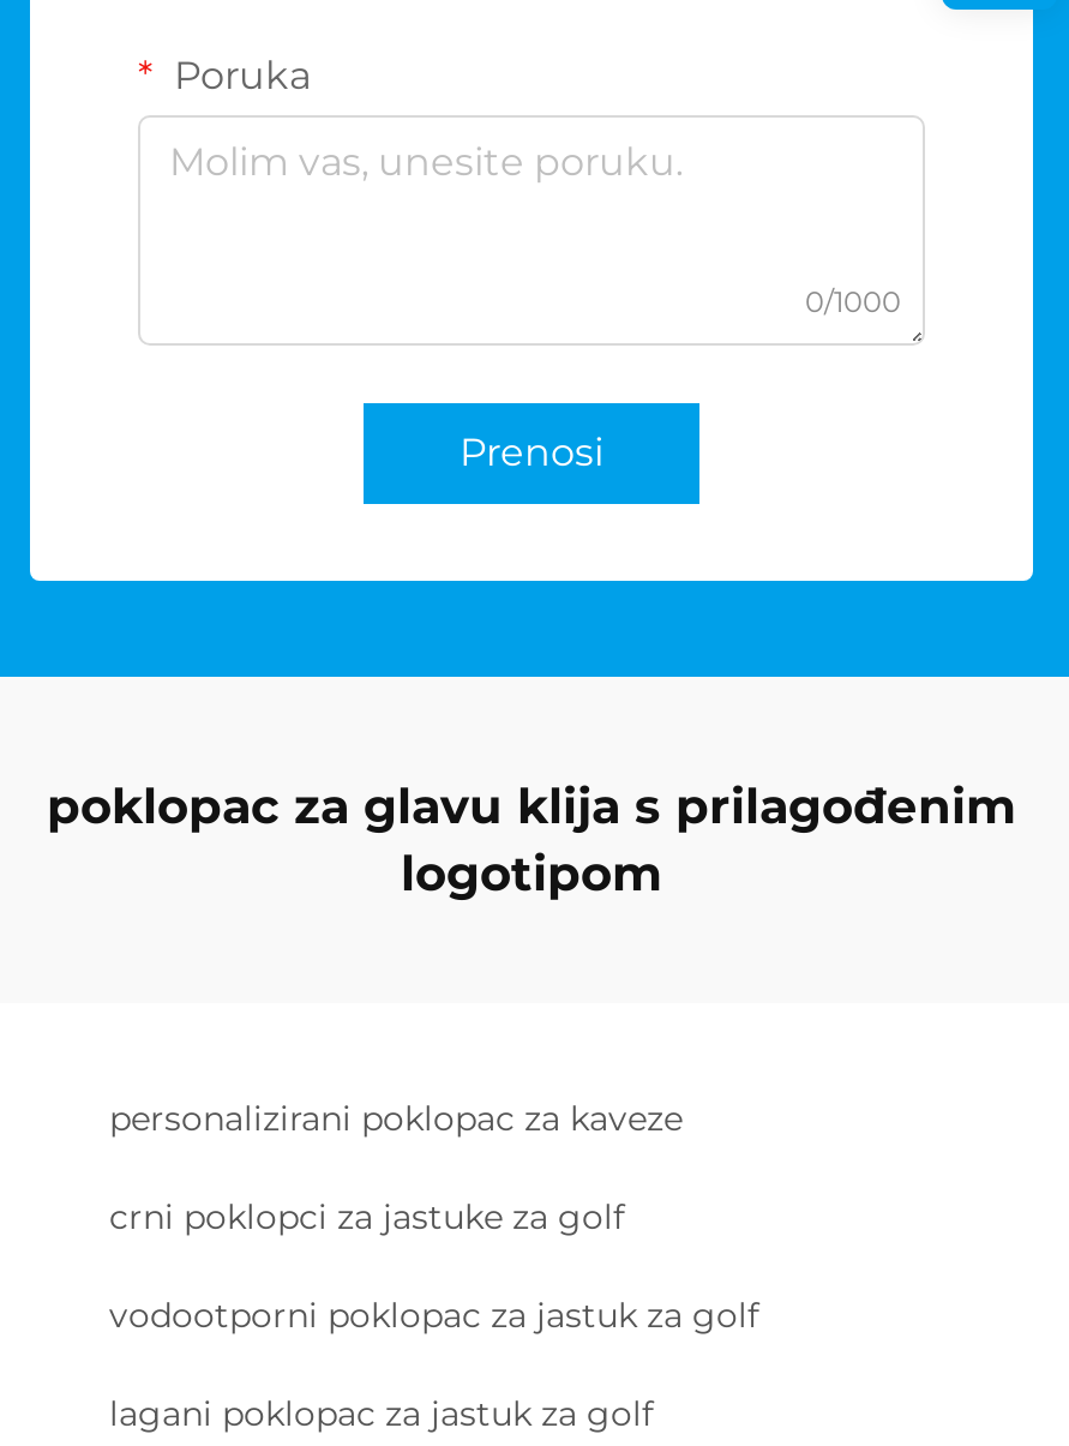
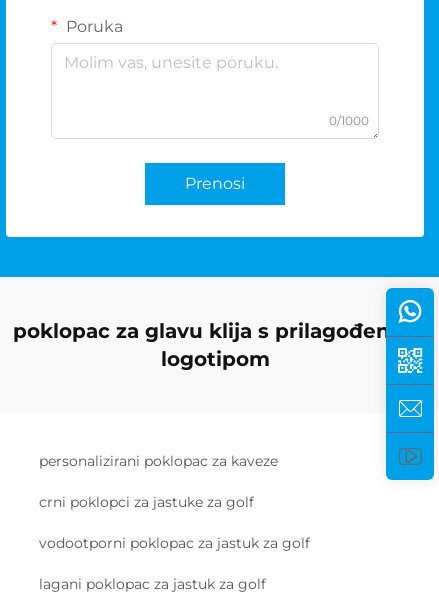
+ [image]
